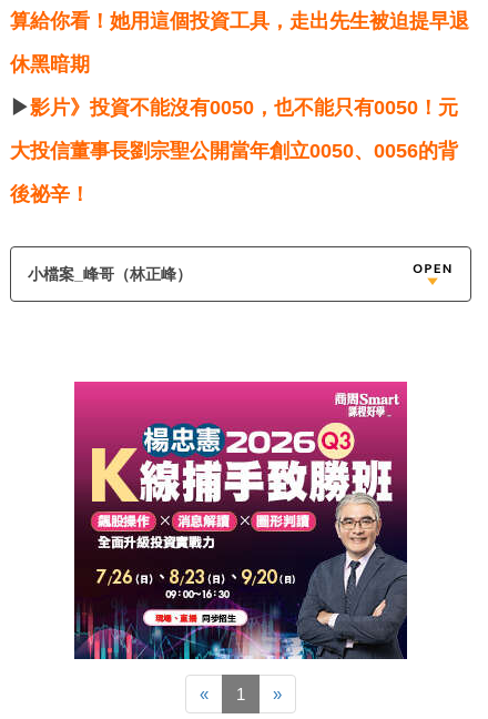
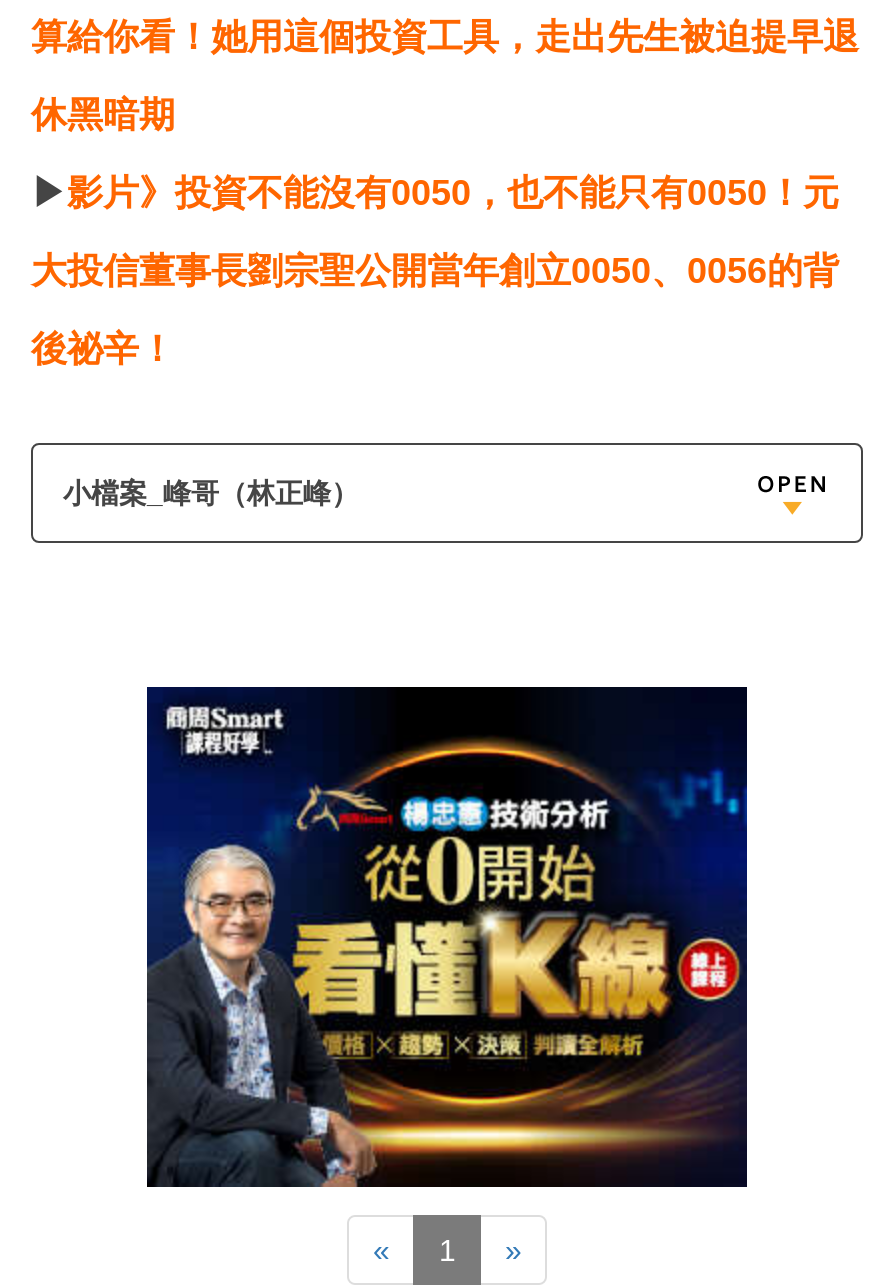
- [image]
+ [image]
